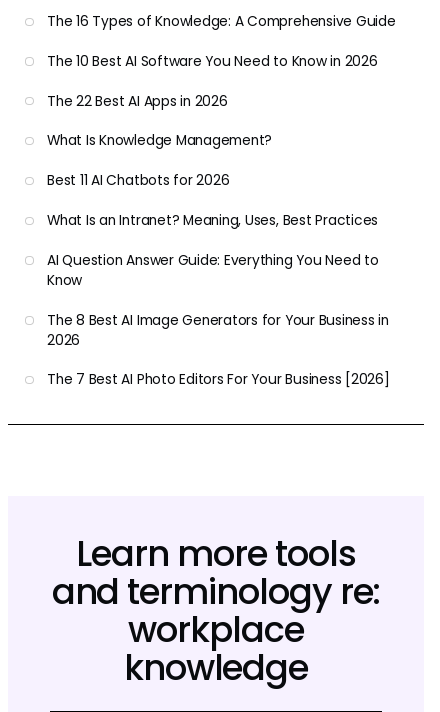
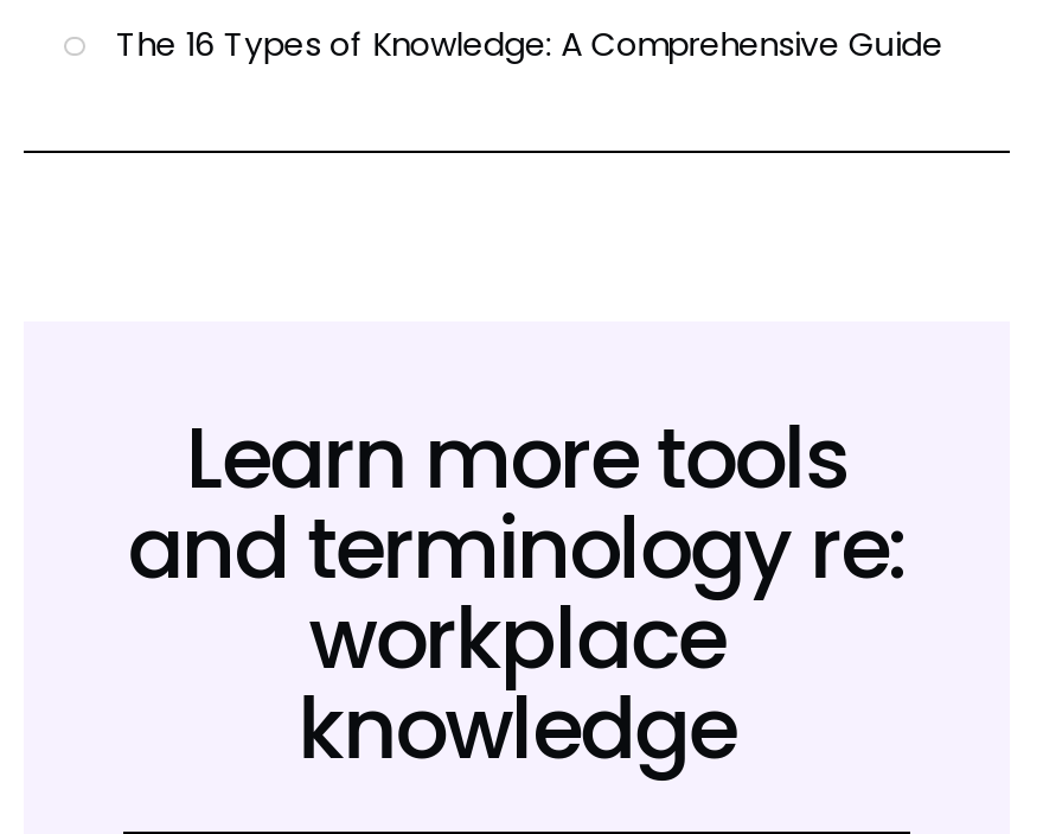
- The 10 Best AI Software You Need to Know in 2026
- The 22 Best AI Apps in 2026
- What Is Knowledge Management?
- Best 11 AI Chatbots for 2026
- What Is an Intranet? Meaning, Uses, Best Practices
- AI Question Answer Guide: Everything You Need to
- Know
- The 8 Best AI Image Generators for Your Business in
- 2026
- The 7 Best AI Photo Editors For Your Business [2026]
